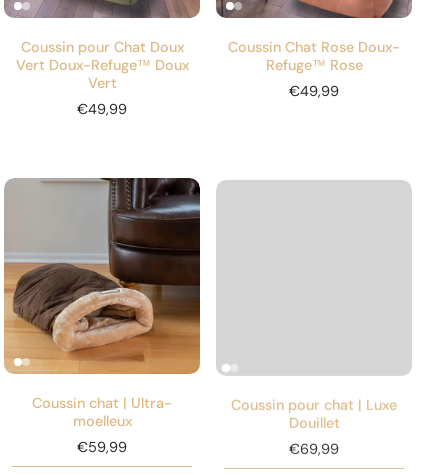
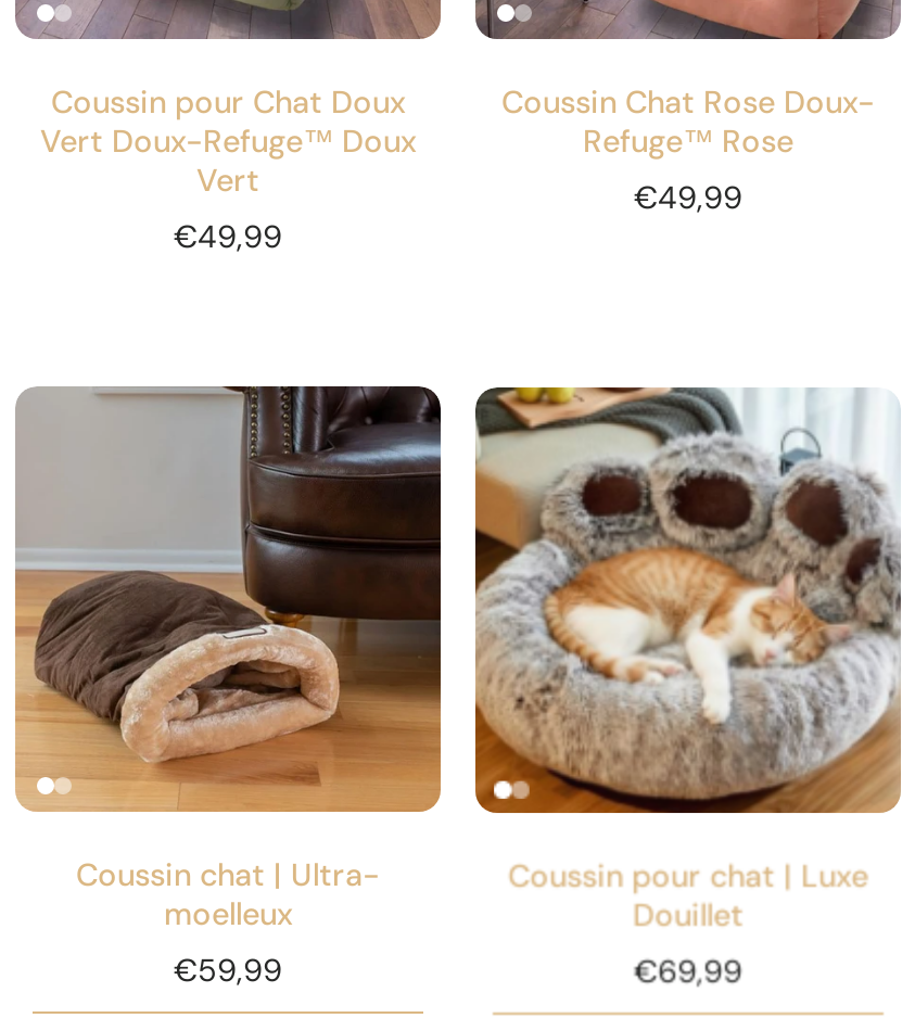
+ [image]
